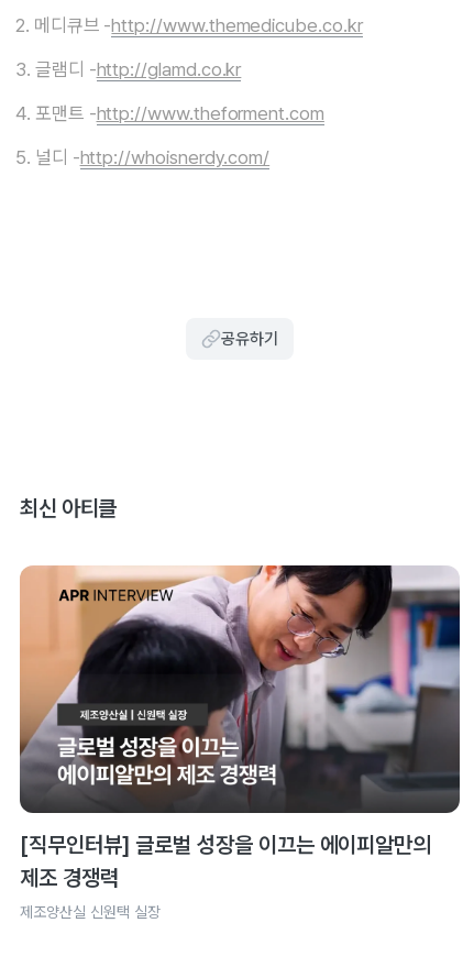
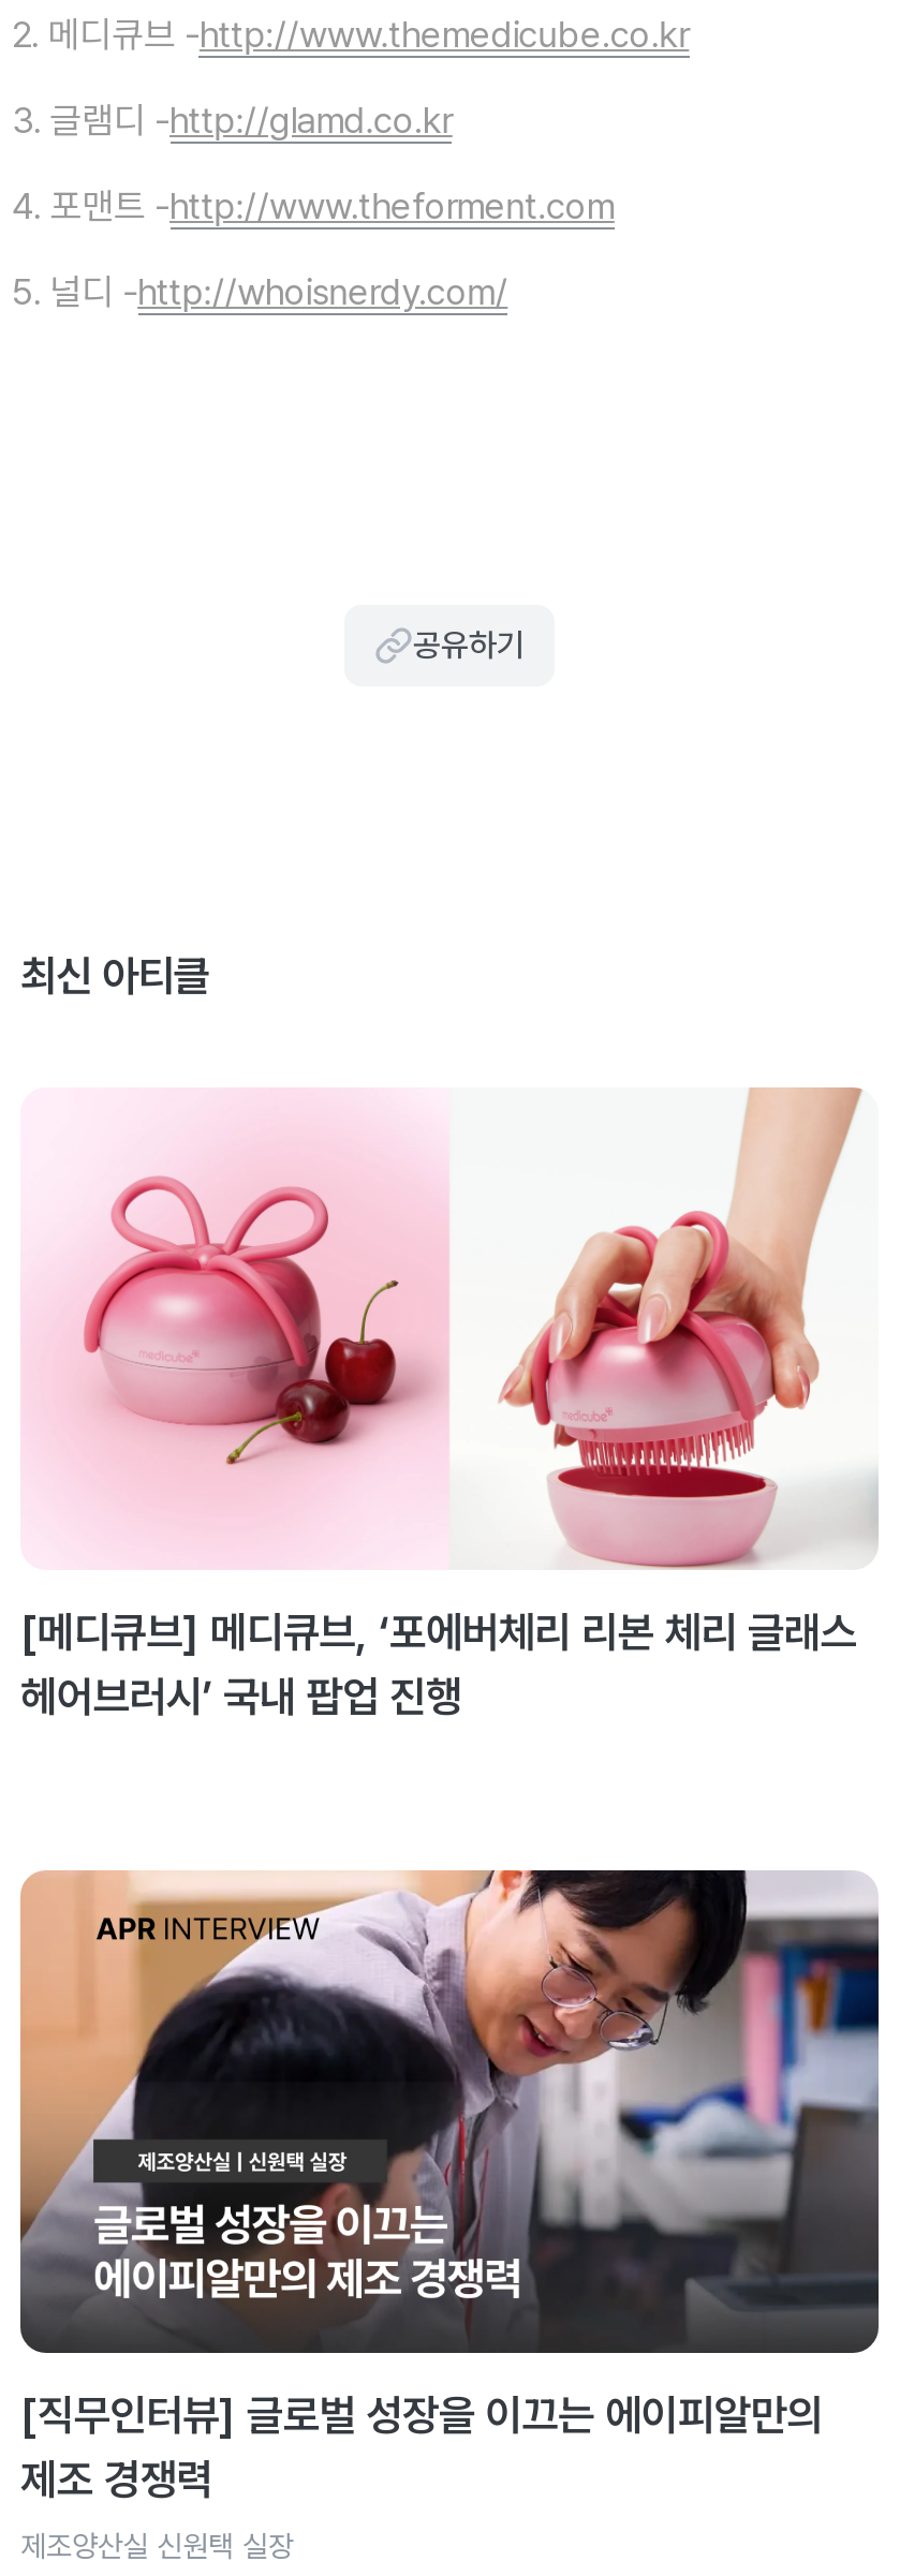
+ [image]
+ [메디큐브] 메디큐브, ‘포에버체리 리본 체리 글래스
+ 헤어브러시’ 국내 팝업 진행
